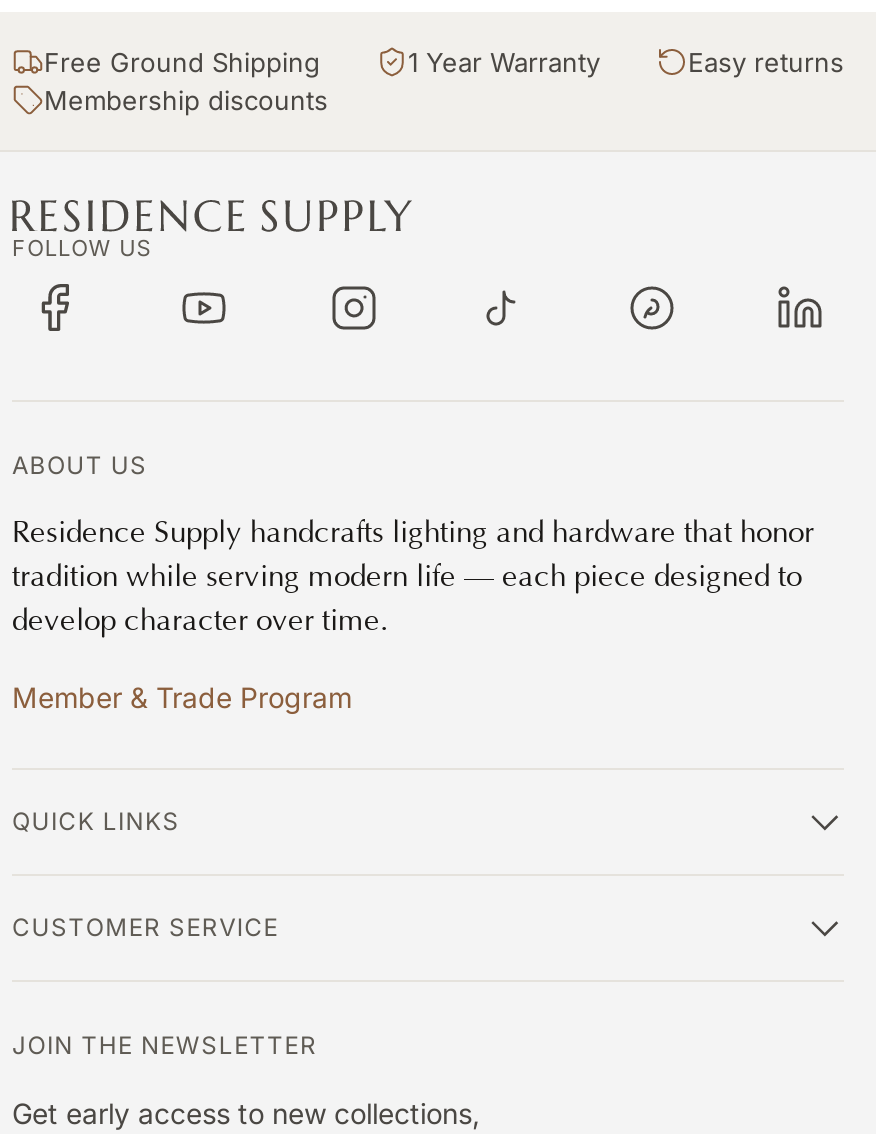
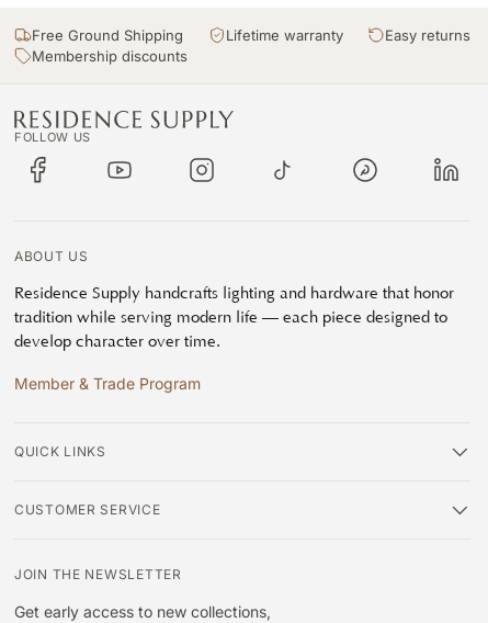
- 1 Year Warranty
+ Lifetime warranty
